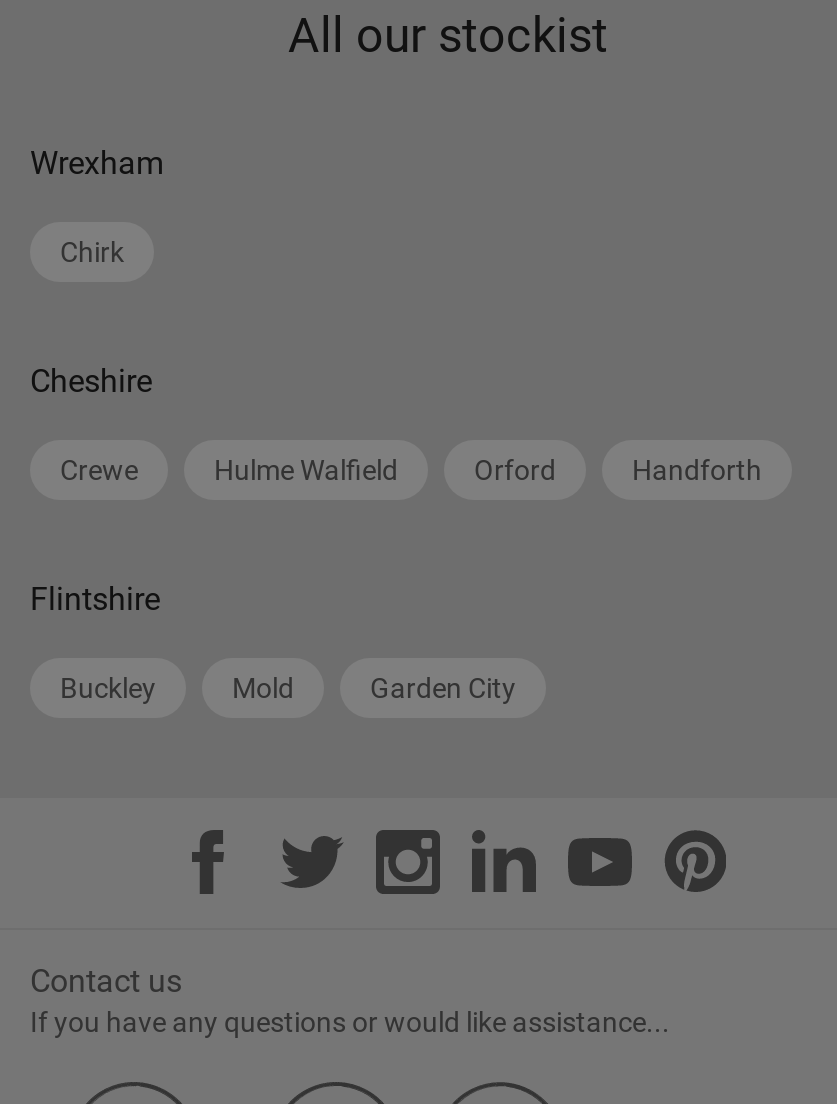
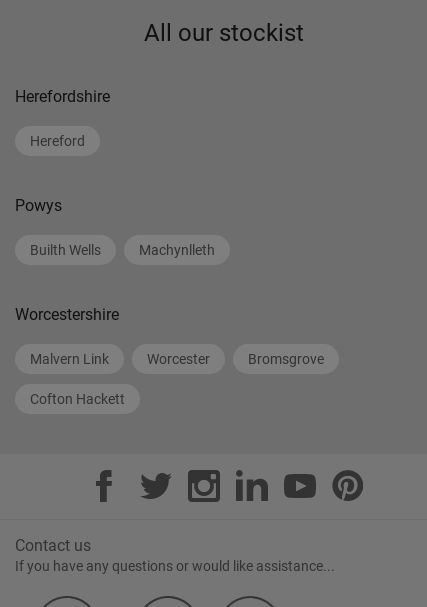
- Wrexham
- Chirk
- Cheshire
- Crewe
- Hulme Walfield
- Orford
- Handforth
- Flintshire
- Buckley
- Mold
- Garden City
+ Herefordshire
+ Hereford
+ Powys
+ Builth Wells
+ Machynlleth
+ Worcestershire
+ Malvern Link
+ Worcester
+ Bromsgrove
+ Cofton Hackett
